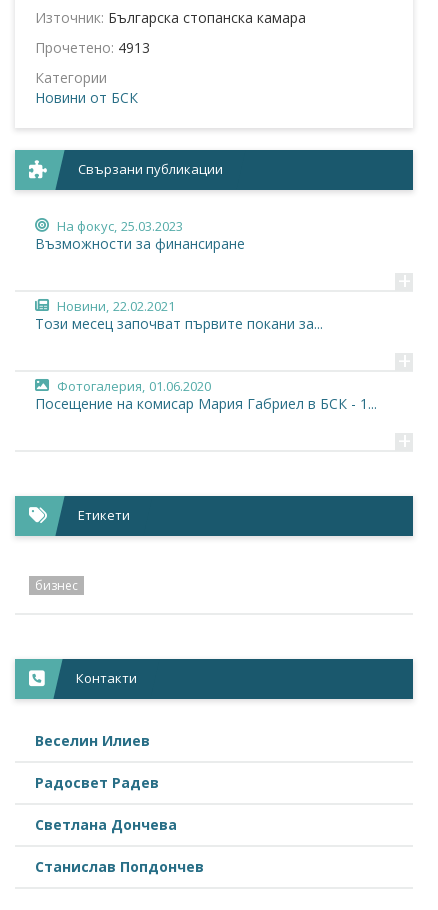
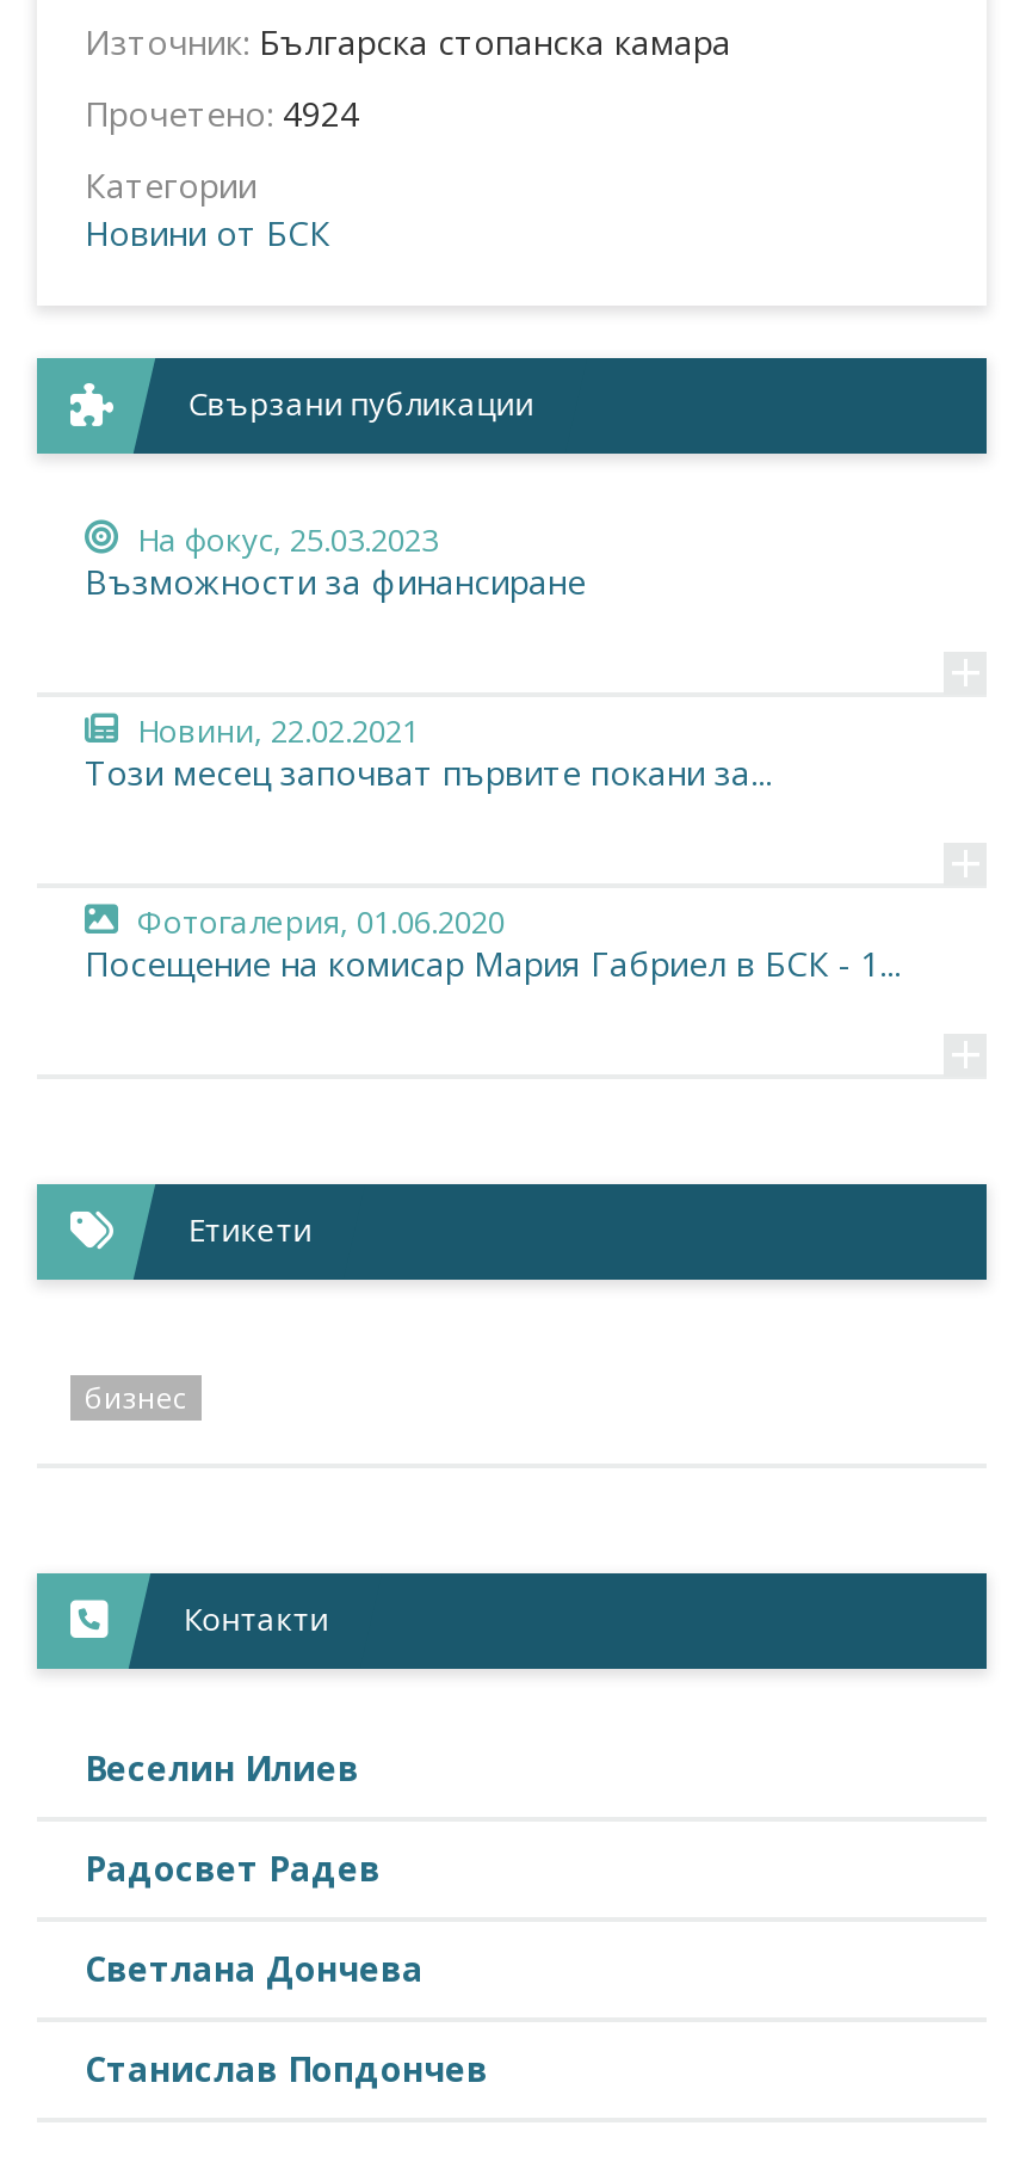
- Прочетено: 4913
+ Прочетено: 4924
